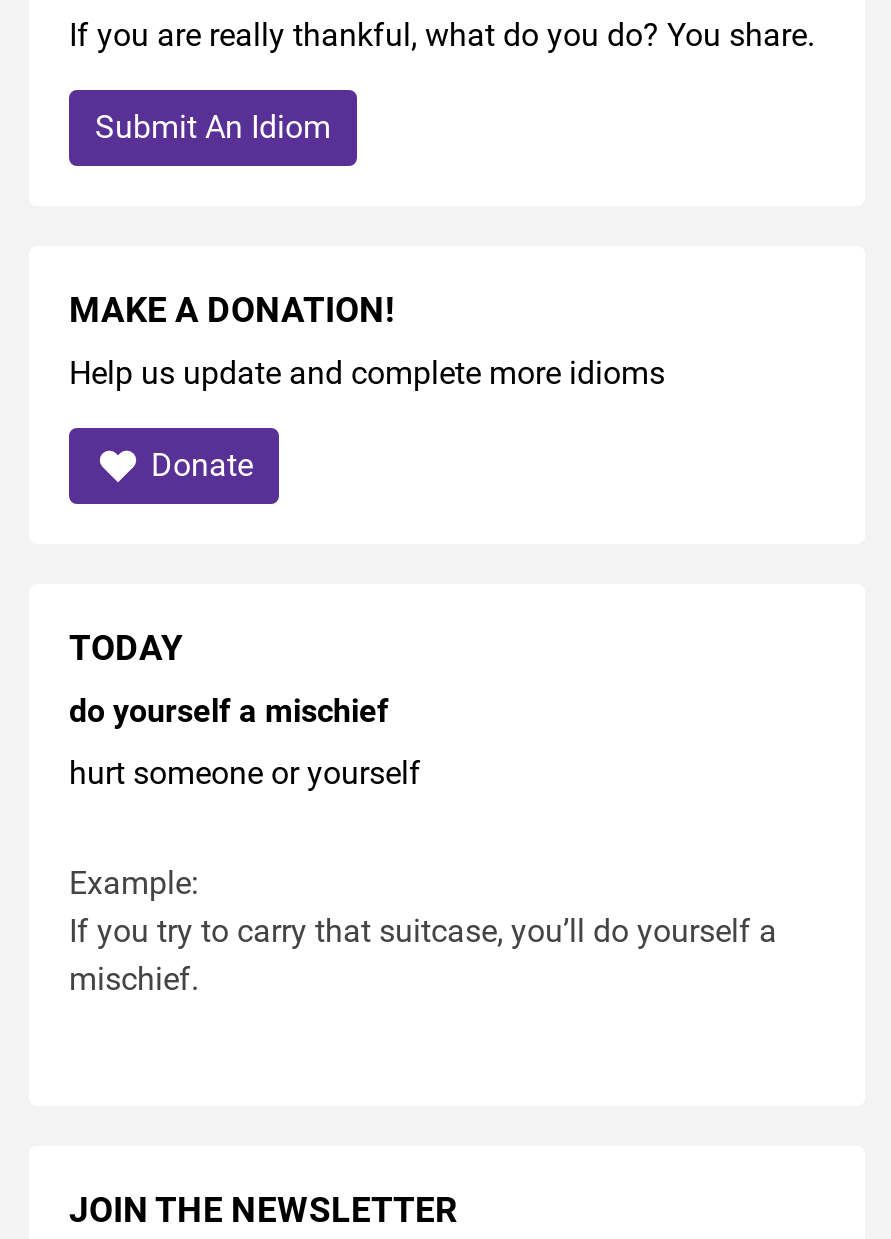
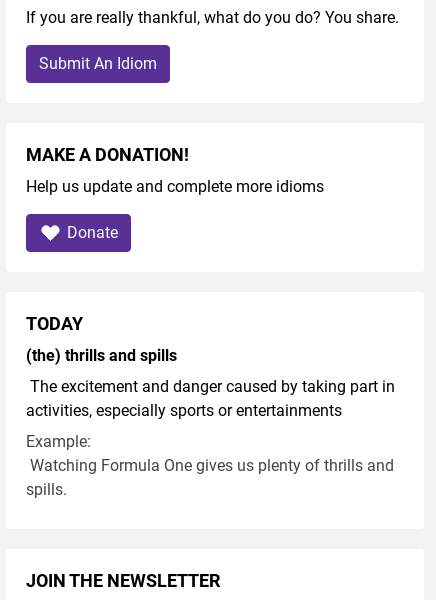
- do yourself a mischief
+ (the) thrills and spills

- hurt someone or yourself
+ The excitement and danger caused by taking part in
+ activities, especially sports or entertainments

- If you try to carry that suitcase, you’ll do yourself a
- mischief.
+ Watching Formula One gives us plenty of thrills and
+ spills.
